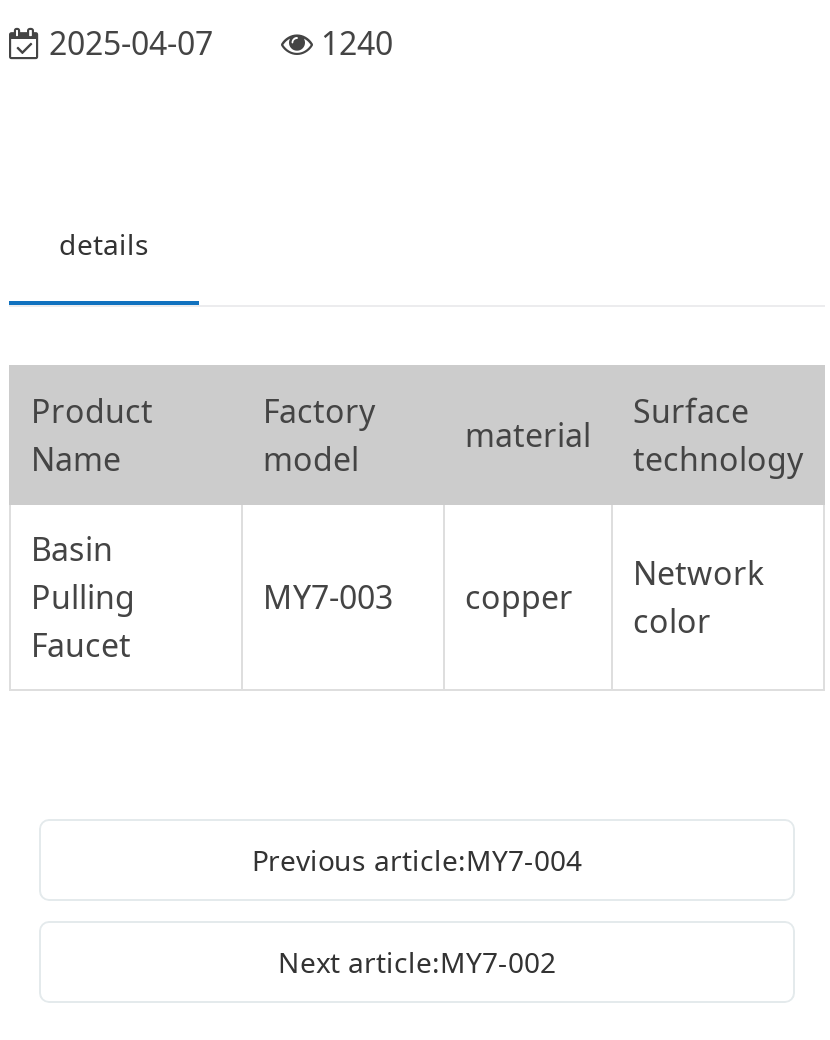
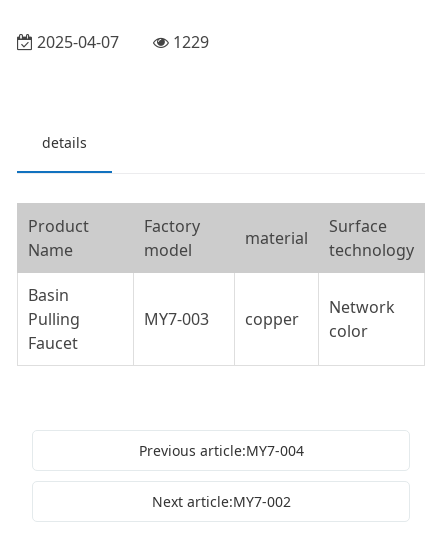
- 1240
+ 1229
